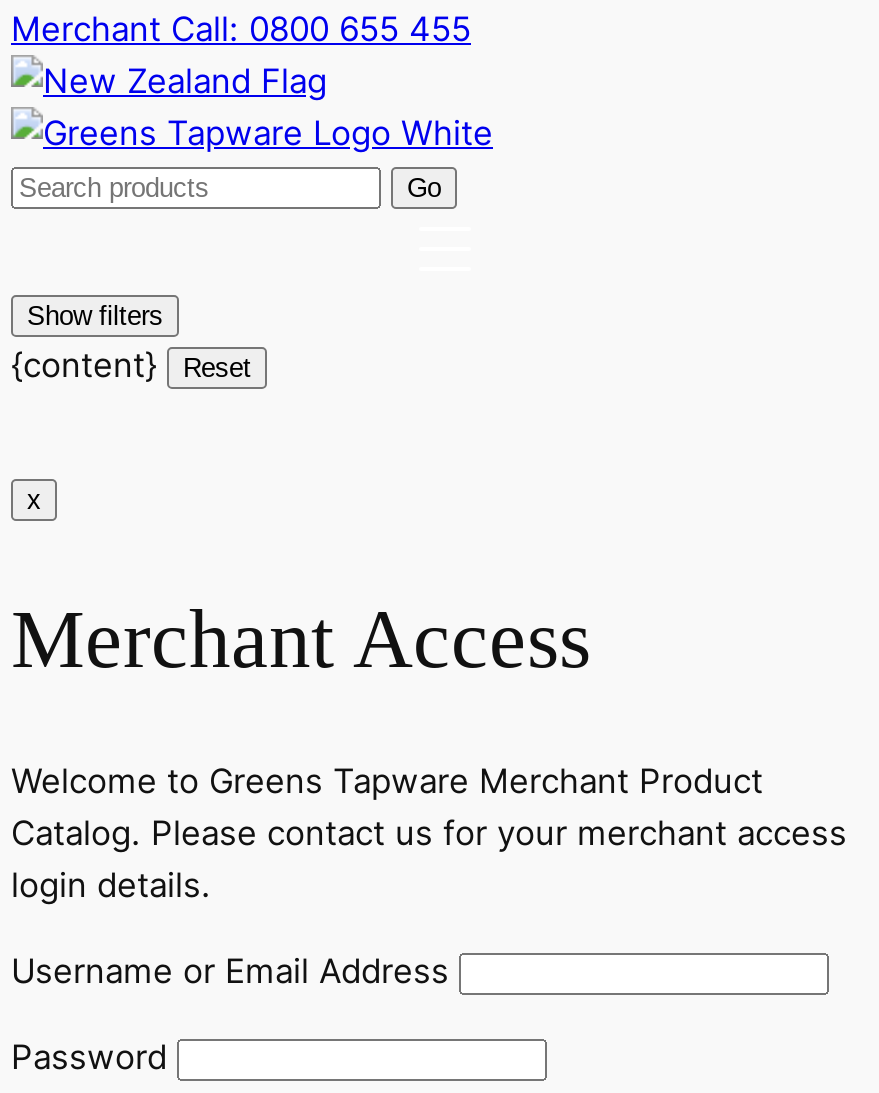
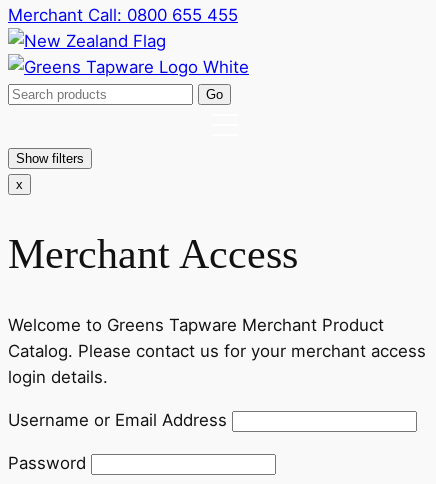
- {content} Reset
